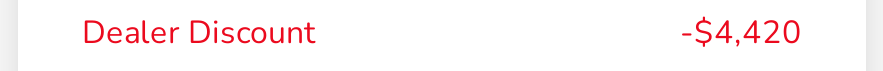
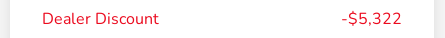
- -$4,420
+ -$5,322
